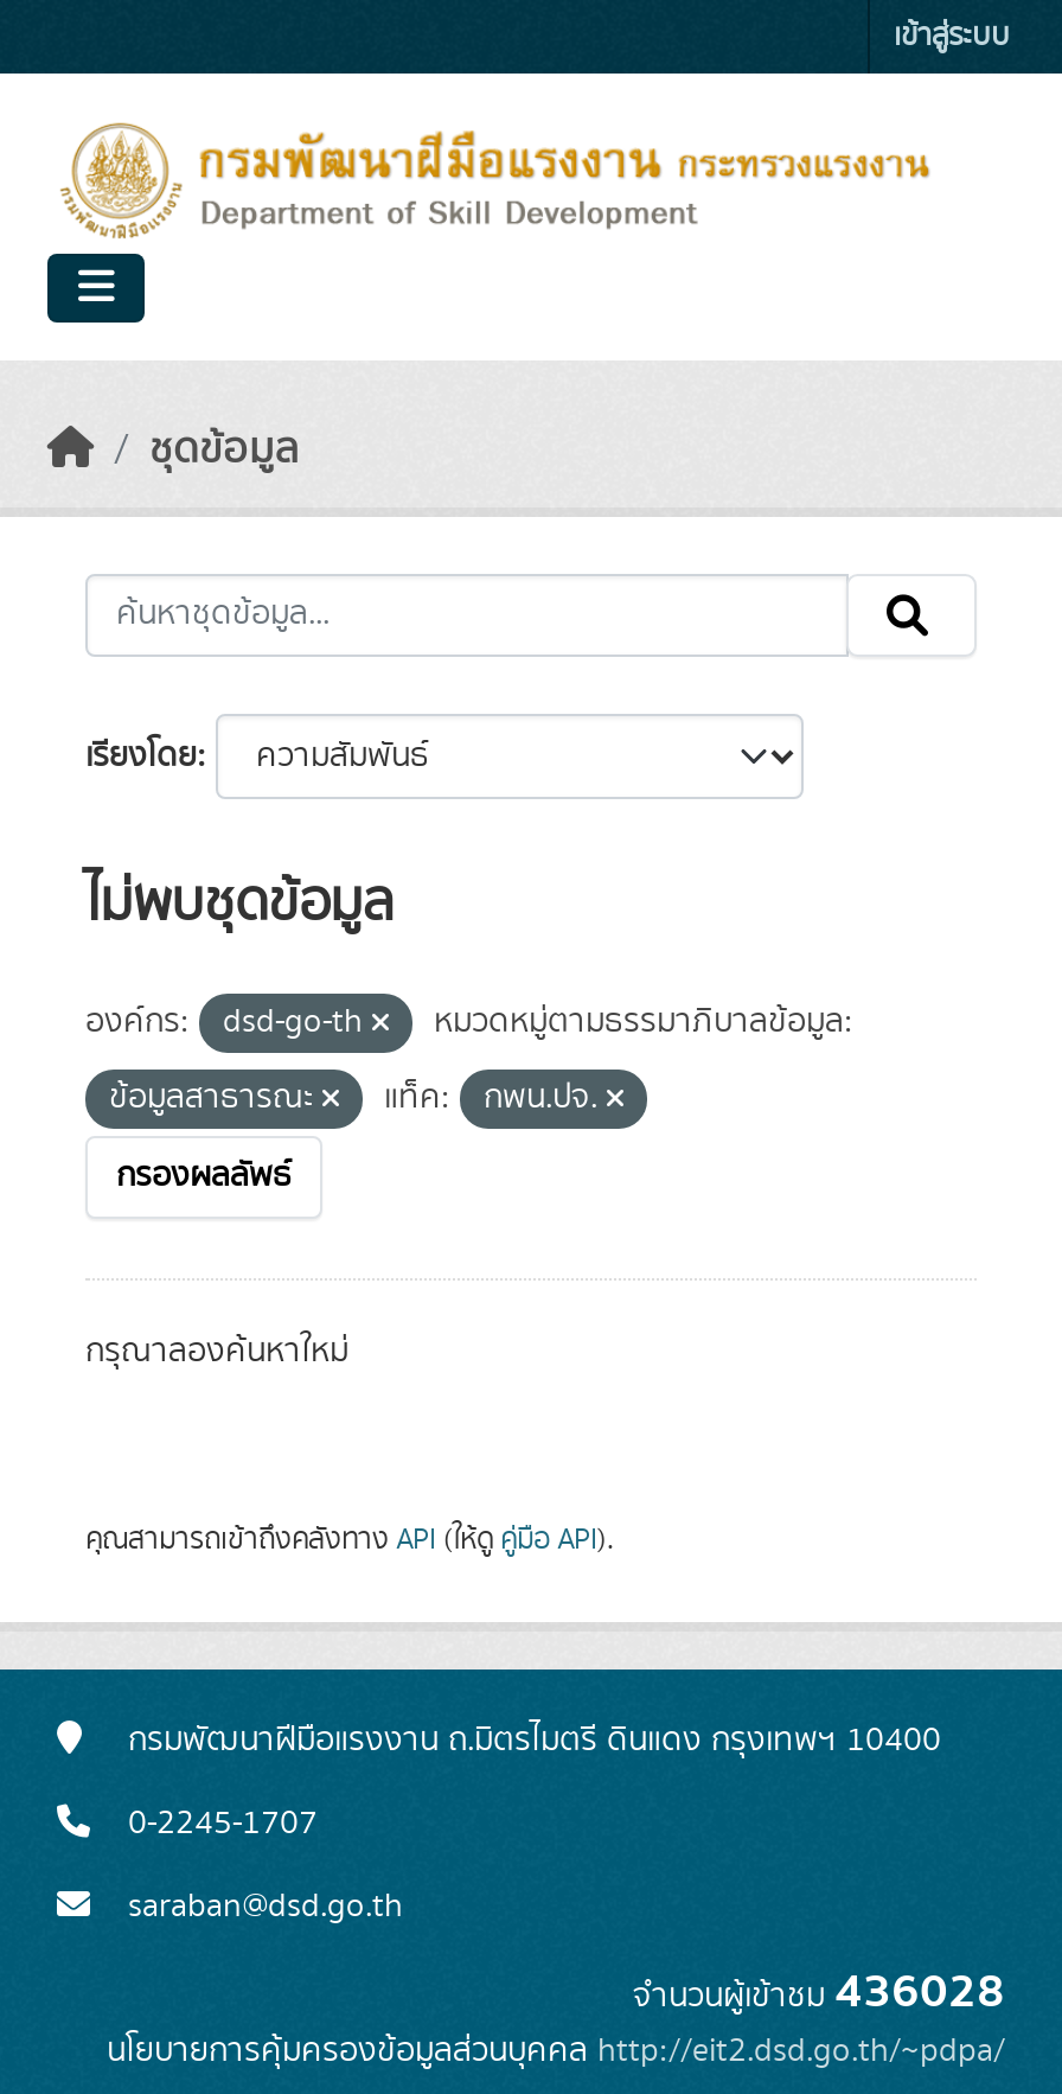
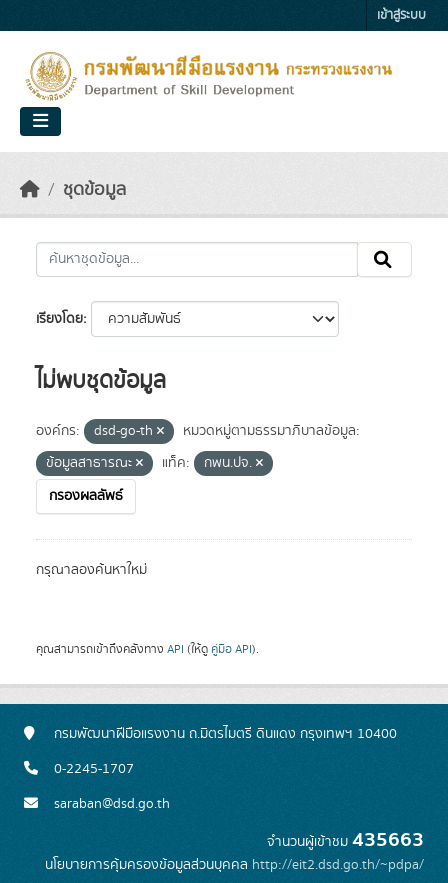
- จำนวนผู้เข้าชม436028
+ จำนวนผู้เข้าชม435663
